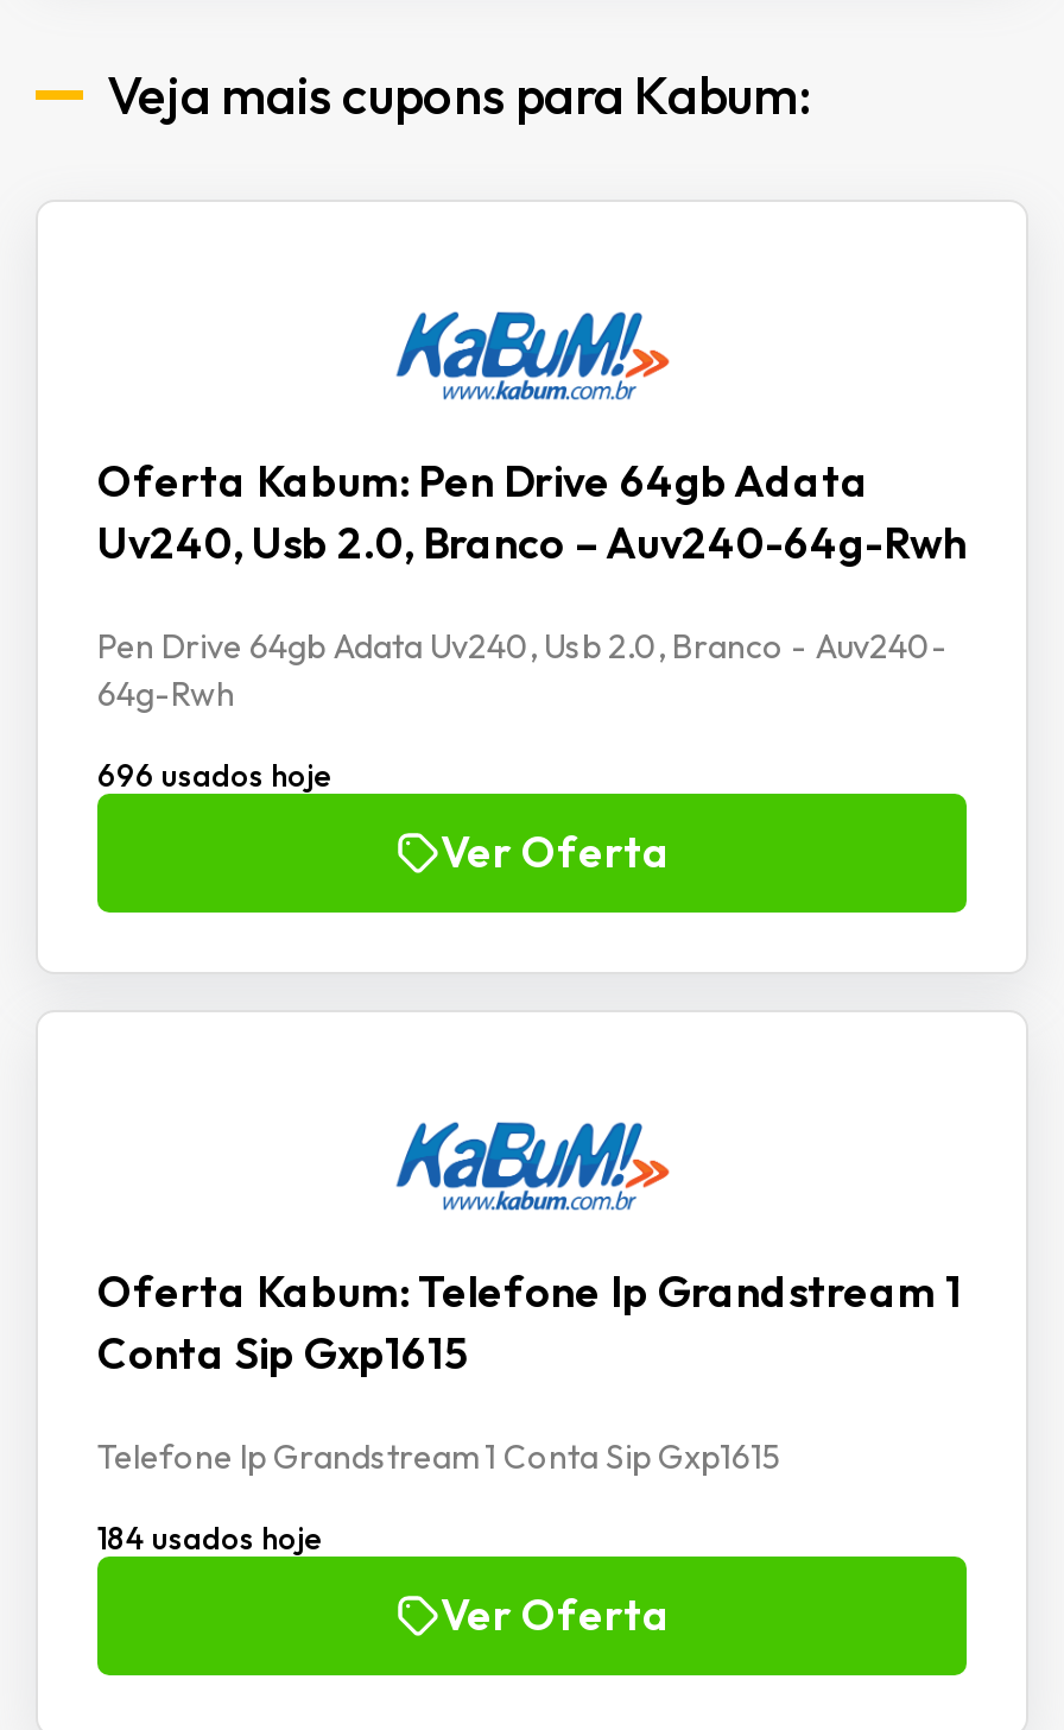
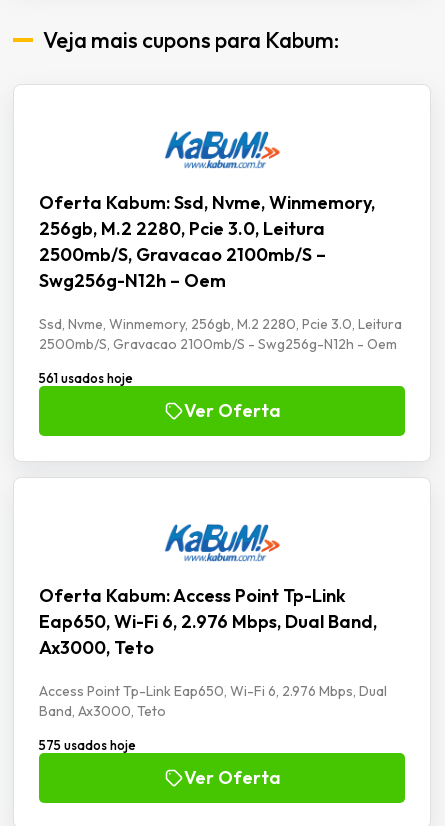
- Oferta Kabum: Pen Drive 64gb Adata
- Uv240, Usb 2.0, Branco – Auv240-64g-Rwh
+ Oferta Kabum: Ssd, Nvme, Winmemory,
+ 256gb, M.2 2280, Pcie 3.0, Leitura
+ 2500mb/S, Gravacao 2100mb/S –
+ Swg256g-N12h – Oem

- Pen Drive 64gb Adata Uv240, Usb 2.0, Branco - Auv240-
- 64g-Rwh
+ Ssd, Nvme, Winmemory, 256gb, M.2 2280, Pcie 3.0, Leitura
+ 2500mb/S, Gravacao 2100mb/S - Swg256g-N12h - Oem

- 696 usados hoje
+ 561 usados hoje

- Oferta Kabum: Telefone Ip Grandstream 1
- Conta Sip Gxp1615
+ Oferta Kabum: Access Point Tp-Link
+ Eap650, Wi-Fi 6, 2.976 Mbps, Dual Band,
+ Ax3000, Teto

- Telefone Ip Grandstream 1 Conta Sip Gxp1615
+ Access Point Tp-Link Eap650, Wi-Fi 6, 2.976 Mbps, Dual
+ Band, Ax3000, Teto

- 184 usados hoje
+ 575 usados hoje
